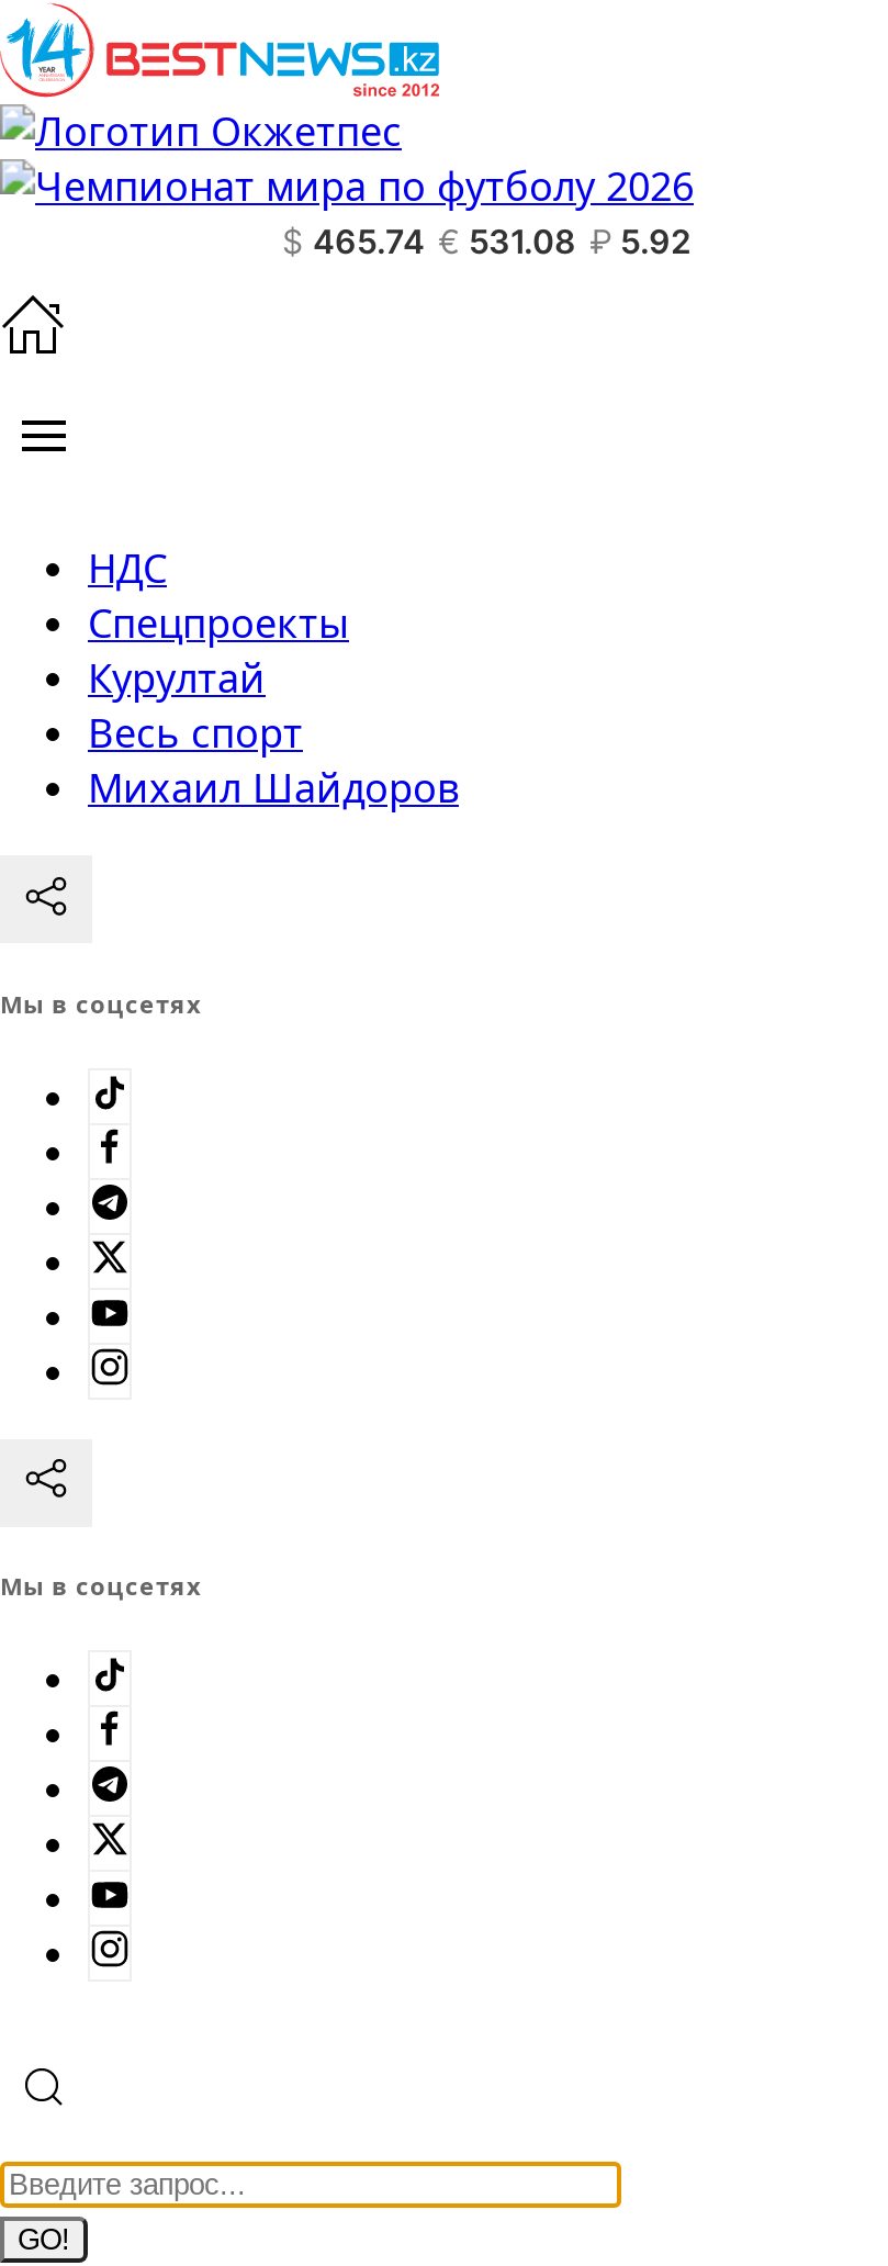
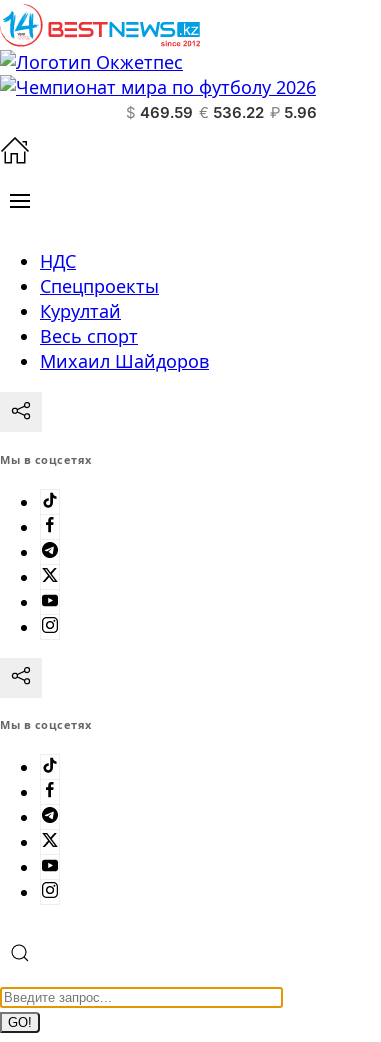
- $ 465.74 € 531.08 ₽ 5.92
+ $ 469.59 € 536.22 ₽ 5.96
